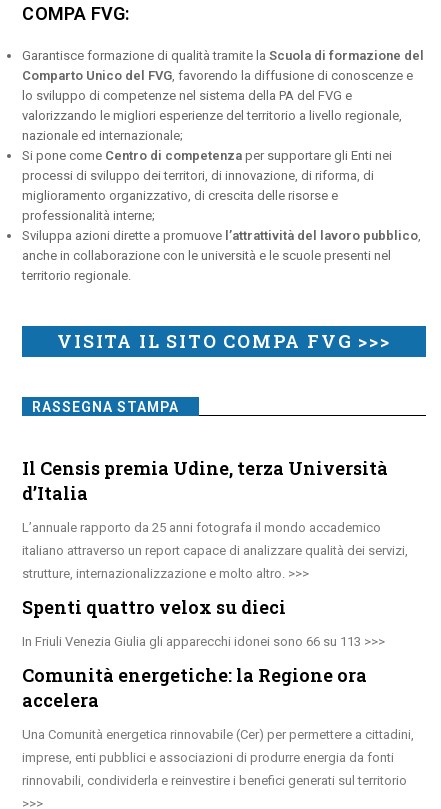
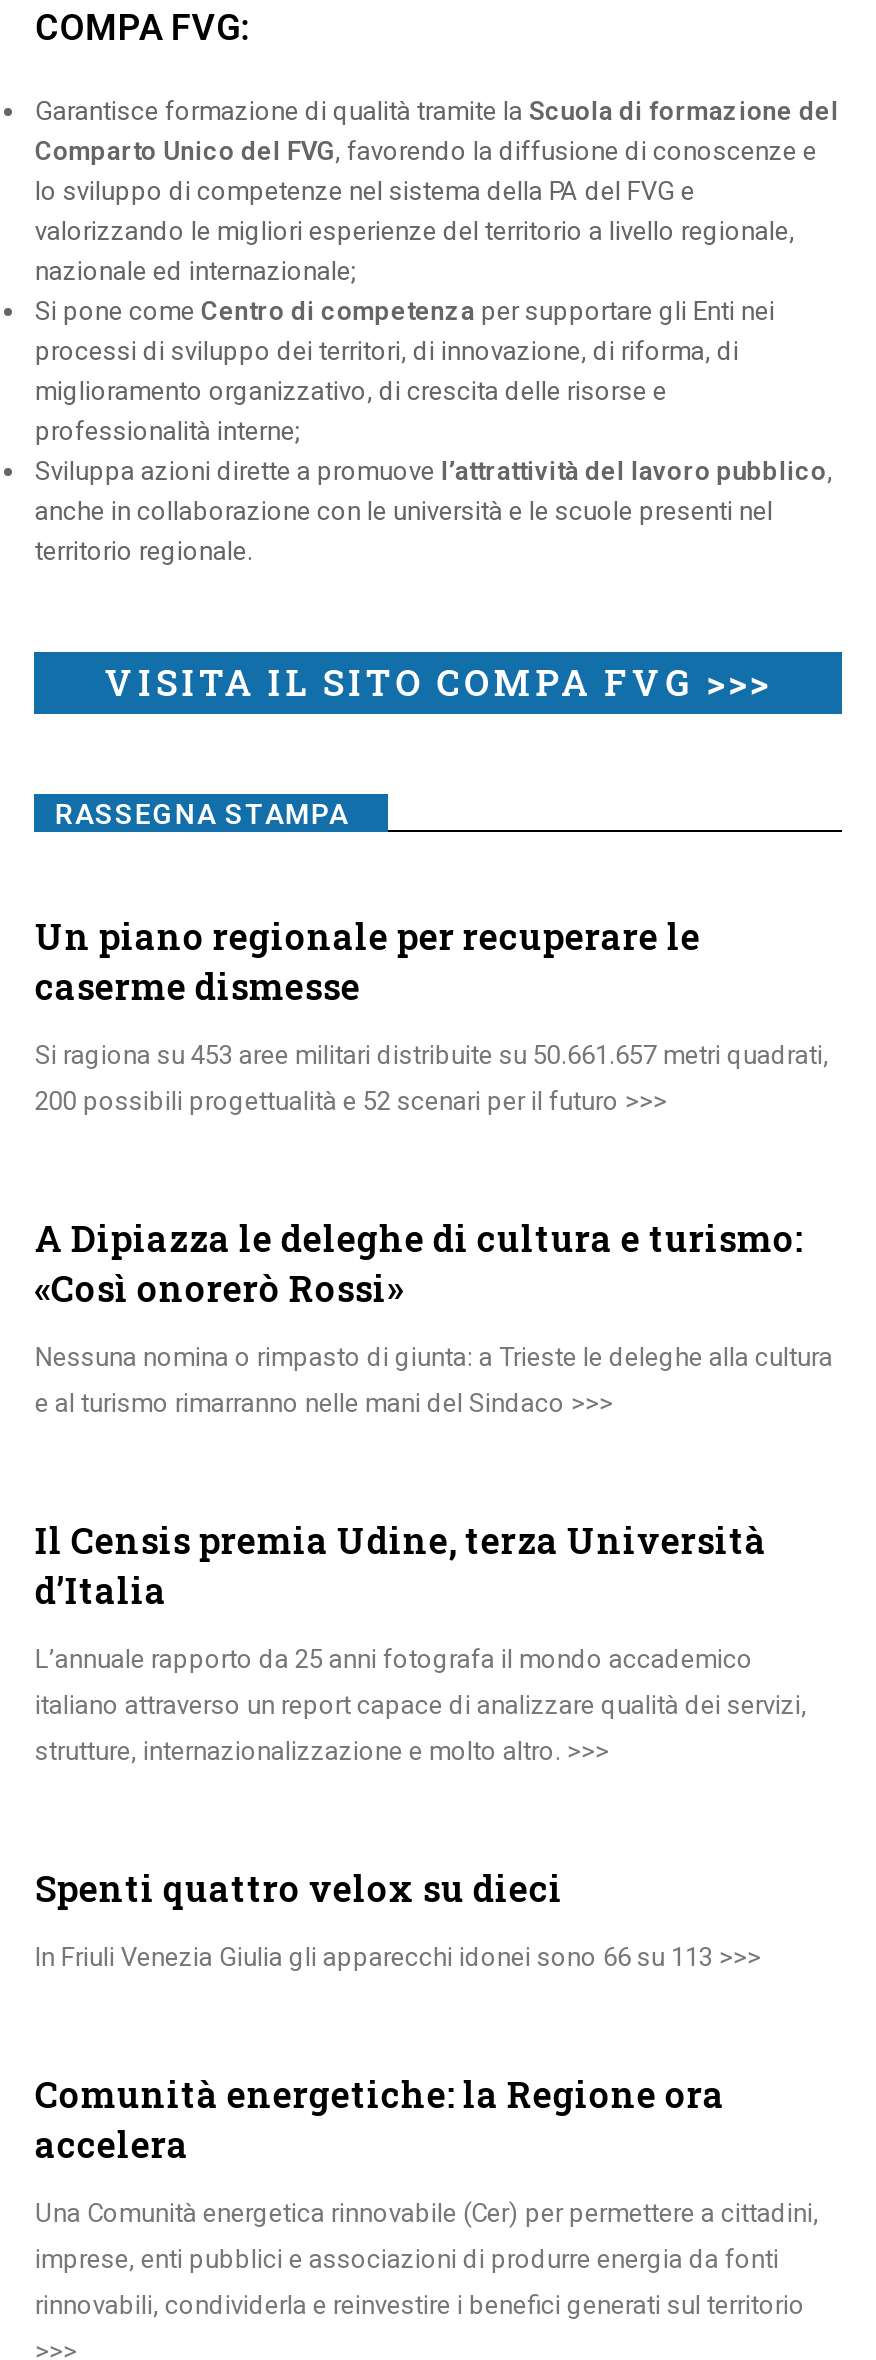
+ Un piano regionale per recuperare le
+ caserme dismesse
+ Si ragiona su 453 aree militari distribuite su 50.661.657 metri quadrati,
+ 200 possibili progettualità e 52 scenari per il futuro
+ A Dipiazza le deleghe di cultura e turismo:
+ «Così onorerò Rossi»
+ Nessuna nomina o rimpasto di giunta: a Trieste le deleghe alla cultura
+ e al turismo rimarranno nelle mani del Sindaco
